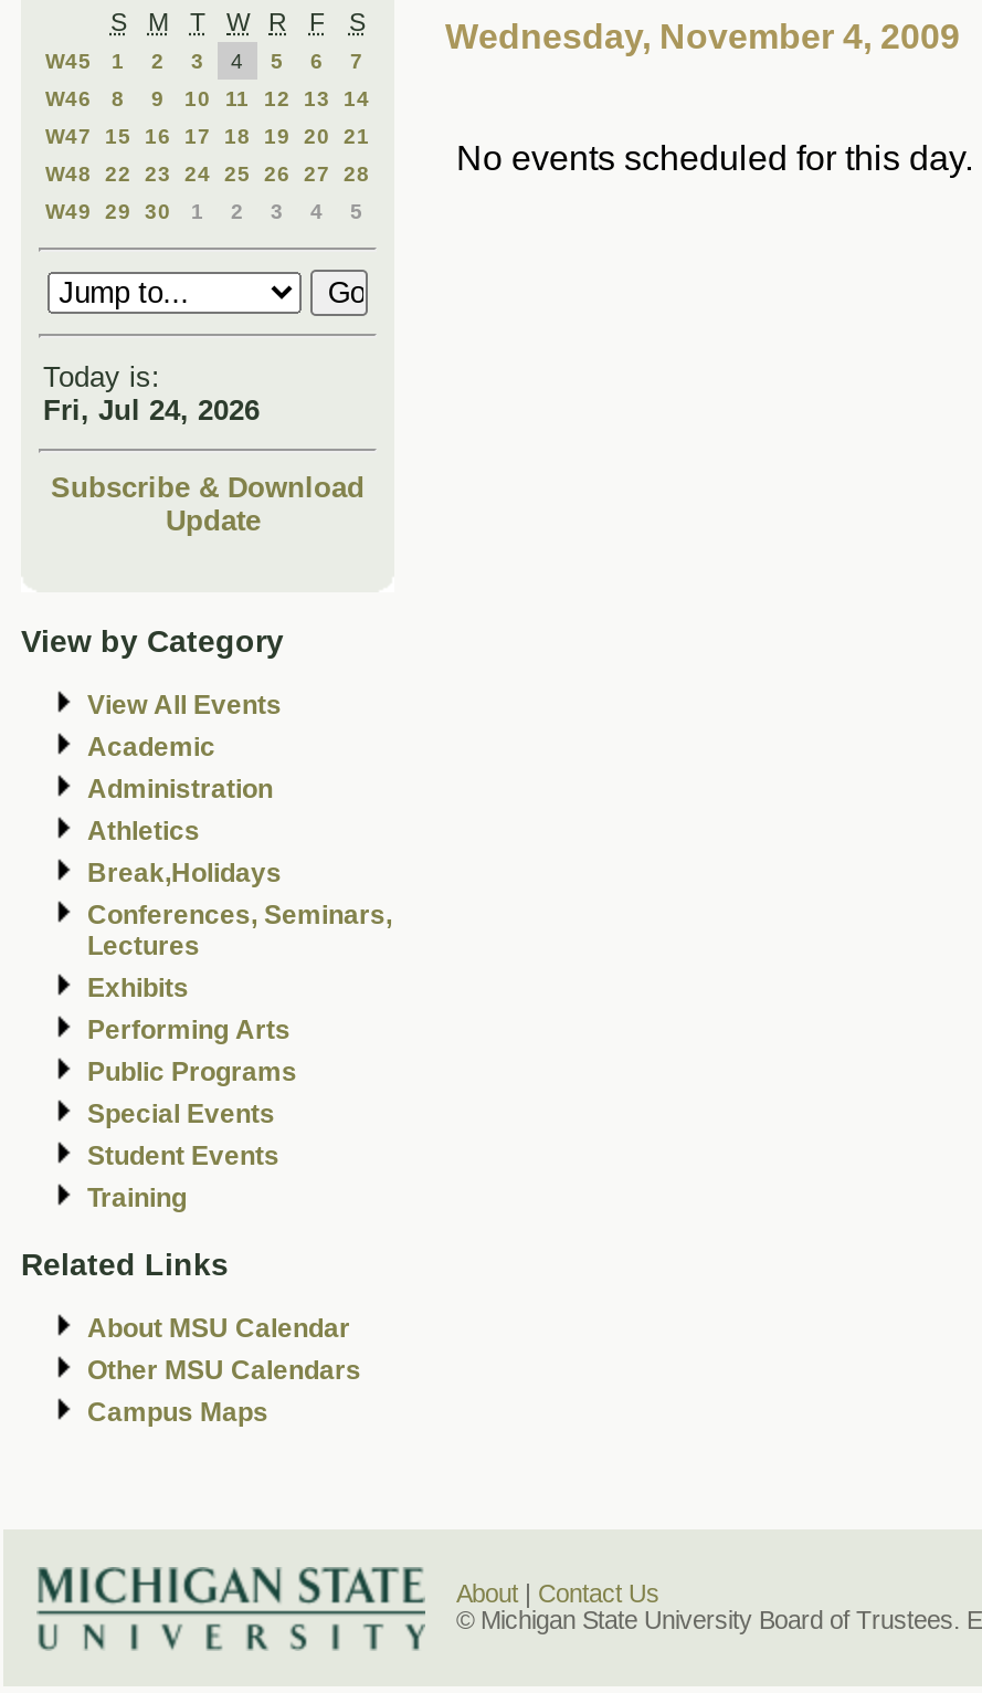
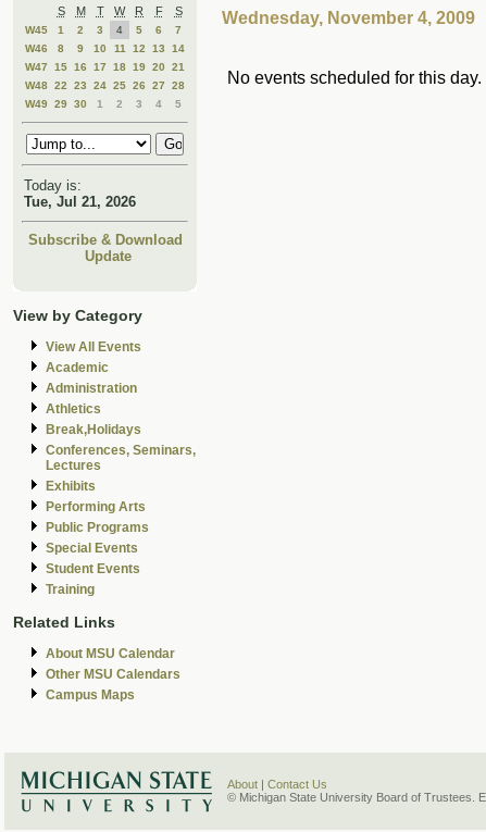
- Fri, Jul 24, 2026
+ Tue, Jul 21, 2026
